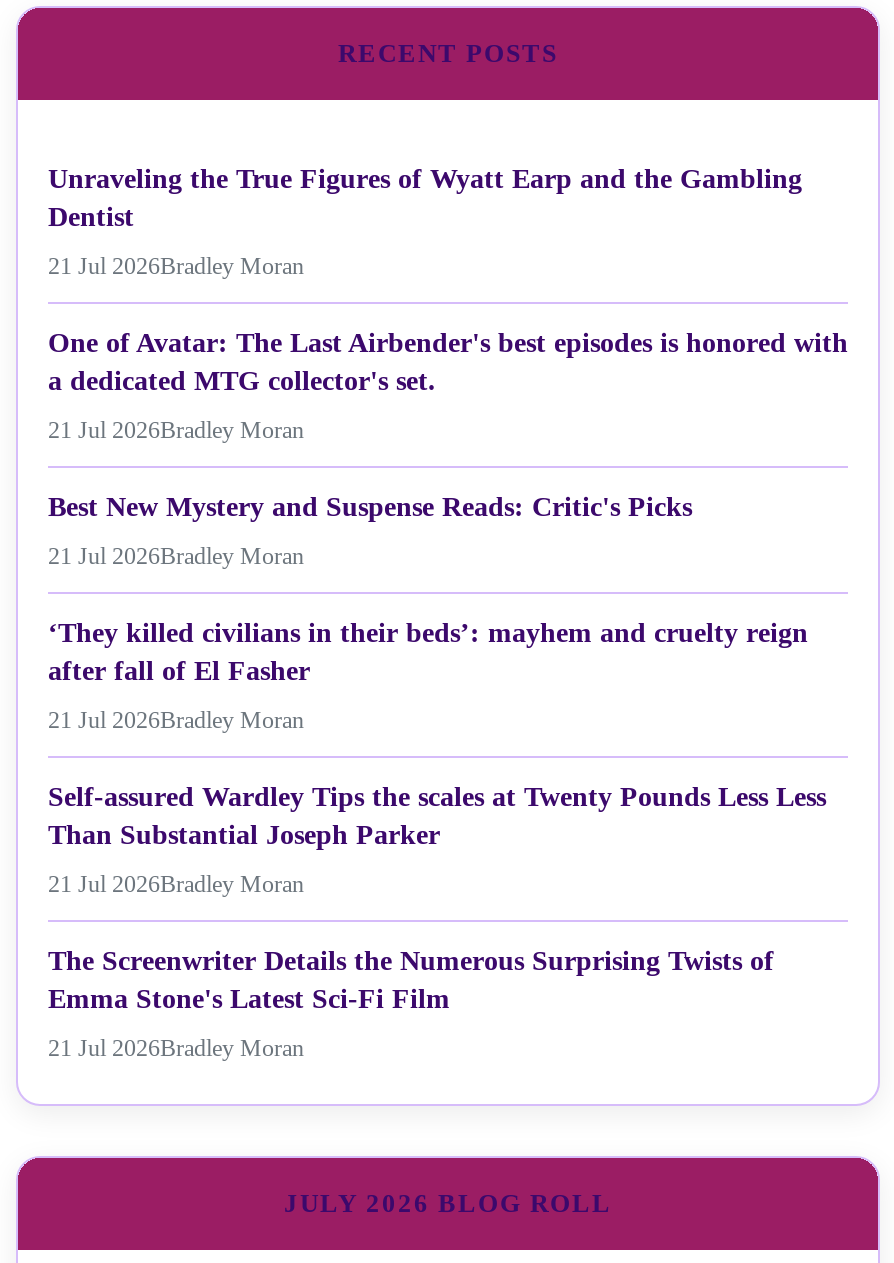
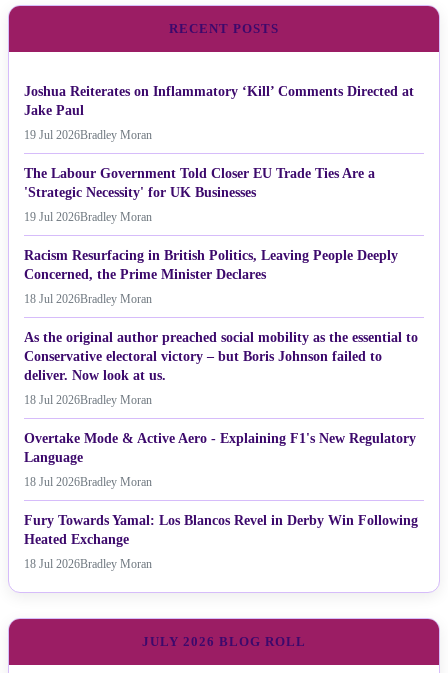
- Unraveling the True Figures of Wyatt Earp and the Gambling
- Dentist
+ Joshua Reiterates on Inflammatory ‘Kill’ Comments Directed at
+ Jake Paul

- 21 Jul 2026Bradley Moran
+ 19 Jul 2026Bradley Moran

- One of Avatar: The Last Airbender's best episodes is honored with
- a dedicated MTG collector's set.
+ The Labour Government Told Closer EU Trade Ties Are a
+ 'Strategic Necessity' for UK Businesses

- 21 Jul 2026Bradley Moran
+ 19 Jul 2026Bradley Moran

- Best New Mystery and Suspense Reads: Critic's Picks
+ Racism Resurfacing in British Politics, Leaving People Deeply
+ Concerned, the Prime Minister Declares

- 21 Jul 2026Bradley Moran
+ 18 Jul 2026Bradley Moran

- ‘They killed civilians in their beds’: mayhem and cruelty reign
- after fall of El Fasher
+ As the original author preached social mobility as the essential to
+ Conservative electoral victory – but Boris Johnson failed to
+ deliver. Now look at us.

- 21 Jul 2026Bradley Moran
+ 18 Jul 2026Bradley Moran

- Self-assured Wardley Tips the scales at Twenty Pounds Less Less
- Than Substantial Joseph Parker
+ Overtake Mode & Active Aero - Explaining F1's New Regulatory
+ Language

- 21 Jul 2026Bradley Moran
+ 18 Jul 2026Bradley Moran

- The Screenwriter Details the Numerous Surprising Twists of
- Emma Stone's Latest Sci-Fi Film
+ Fury Towards Yamal: Los Blancos Revel in Derby Win Following
+ Heated Exchange

- 21 Jul 2026Bradley Moran
+ 18 Jul 2026Bradley Moran
